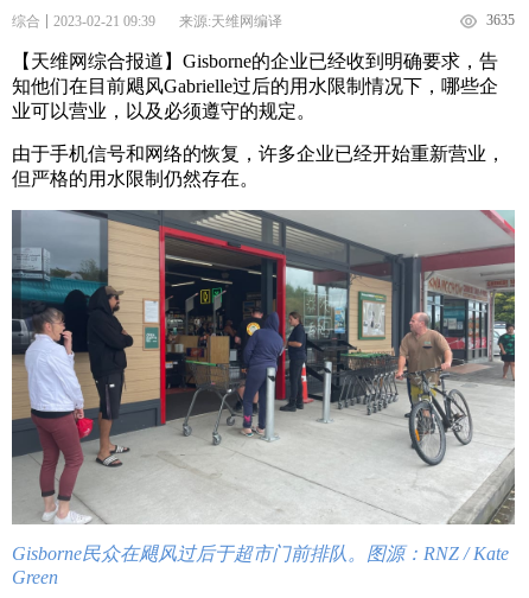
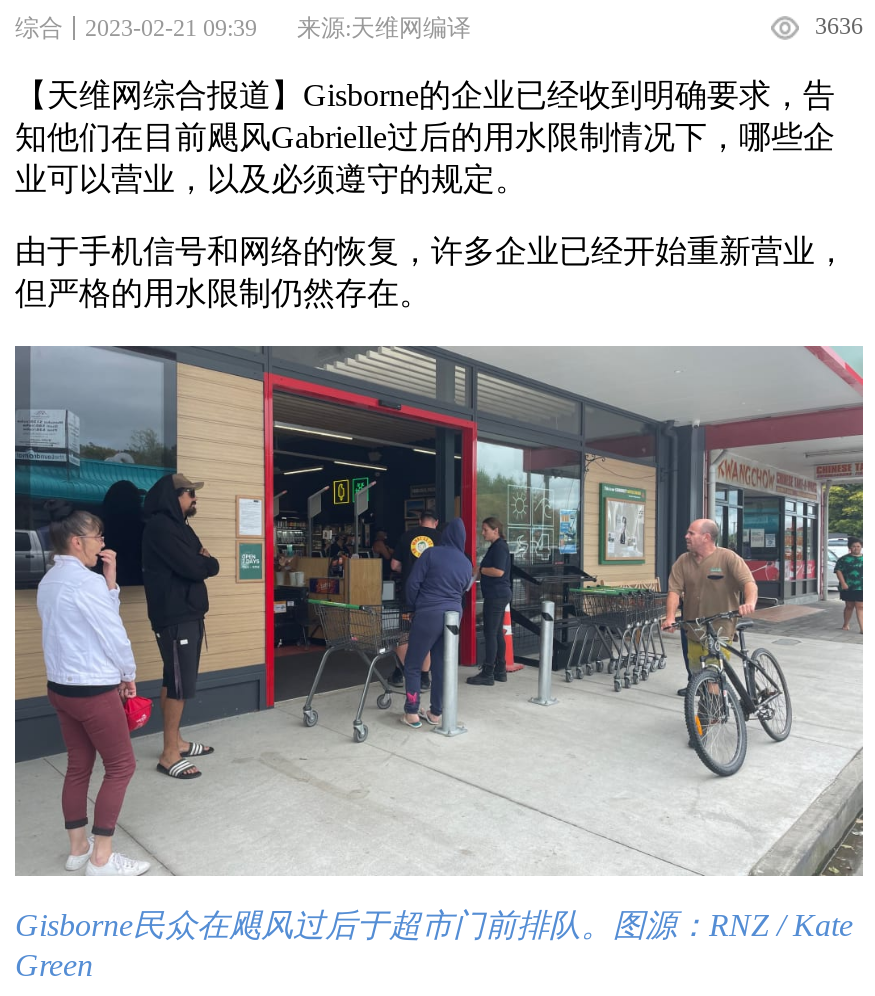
- 3635
+ 3636
